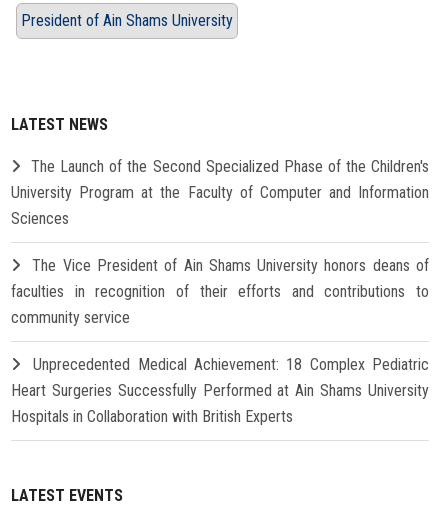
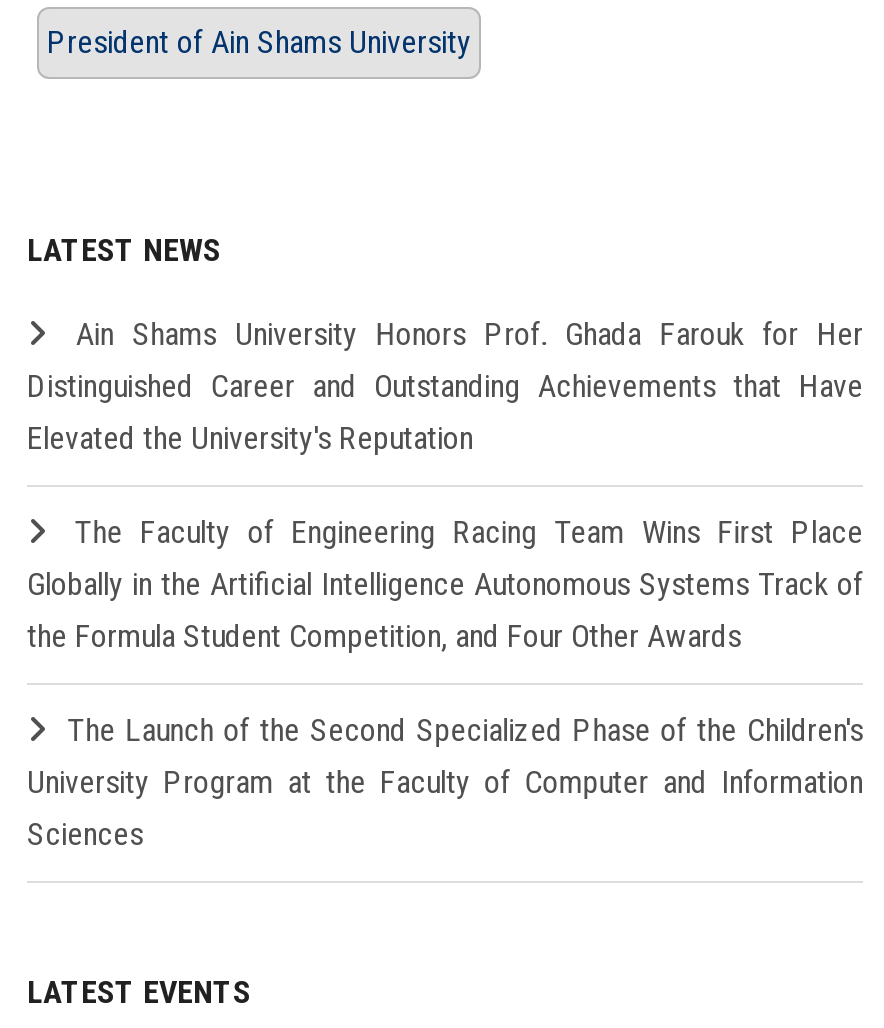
+ Ain Shams University Honors Prof. Ghada Farouk for Her
+ Distinguished Career and Outstanding Achievements that Have
+ Elevated the University's Reputation
+ The Faculty of Engineering Racing Team Wins First Place
+ Globally in the Artificial Intelligence Autonomous Systems Track of
+ the Formula Student Competition, and Four Other Awards

moved down: The Launch of the Second Specialized Phase of the Children's | University Program at the Faculty of Computer and Information | Sciences

- The Vice President of Ain Shams University honors deans of
- faculties in recognition of their efforts and contributions to
- community service
- Unprecedented Medical Achievement: 18 Complex Pediatric
- Heart Surgeries Successfully Performed at Ain Shams University
- Hospitals in Collaboration with British Experts
